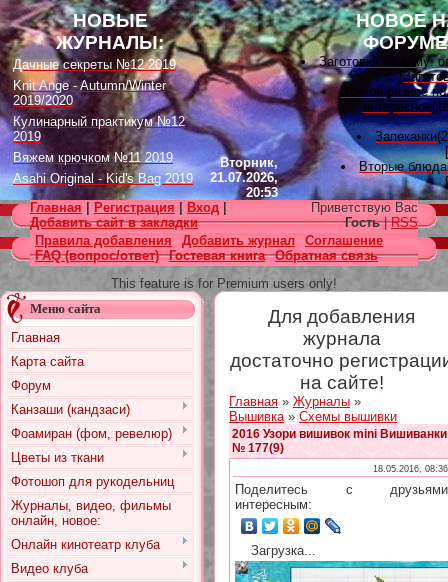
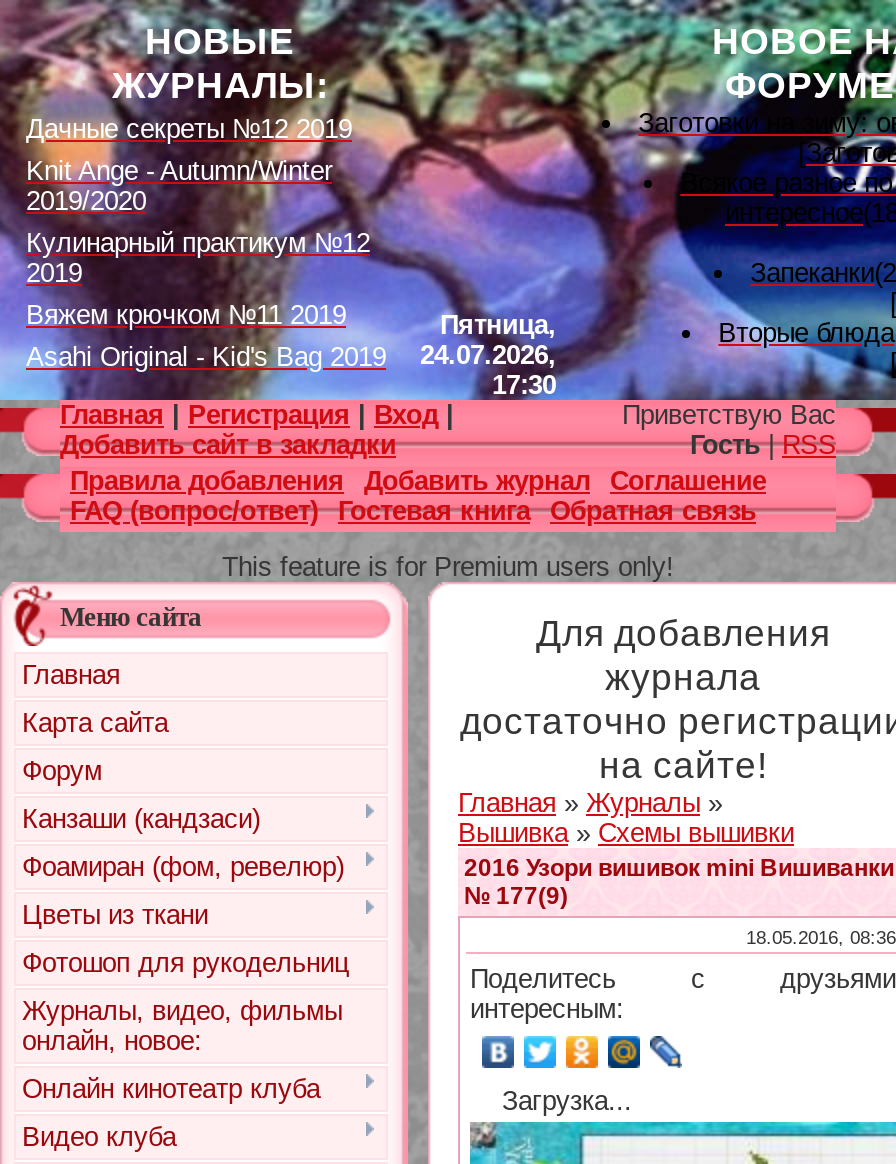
- Вторник,
- 21.07.2026,
- 20:53
+ Пятница,
+ 24.07.2026,
+ 17:30
